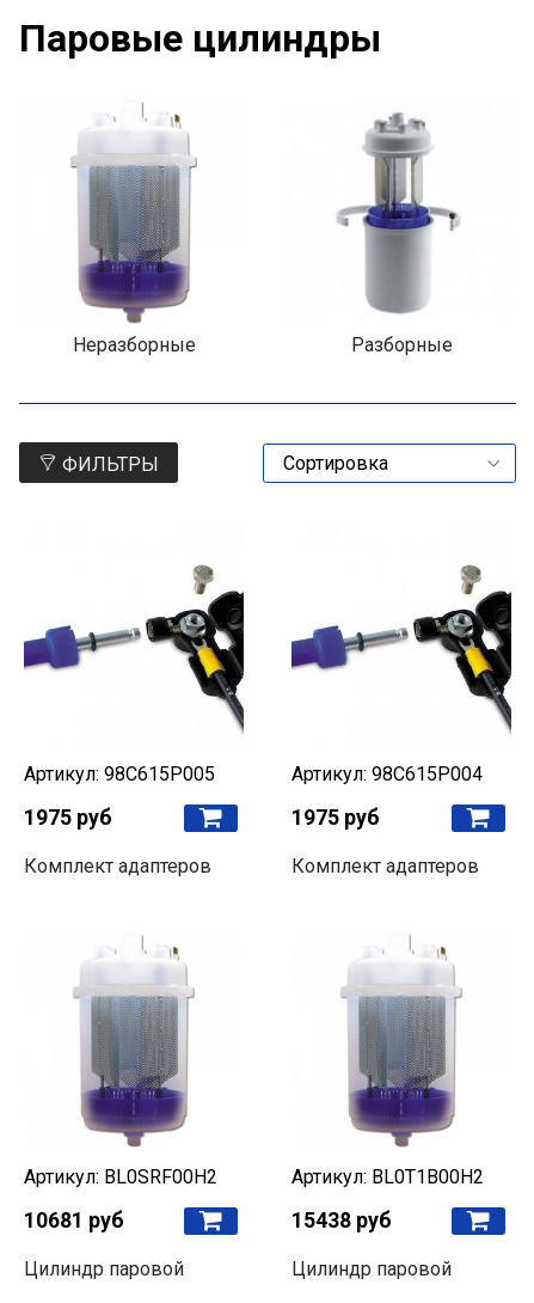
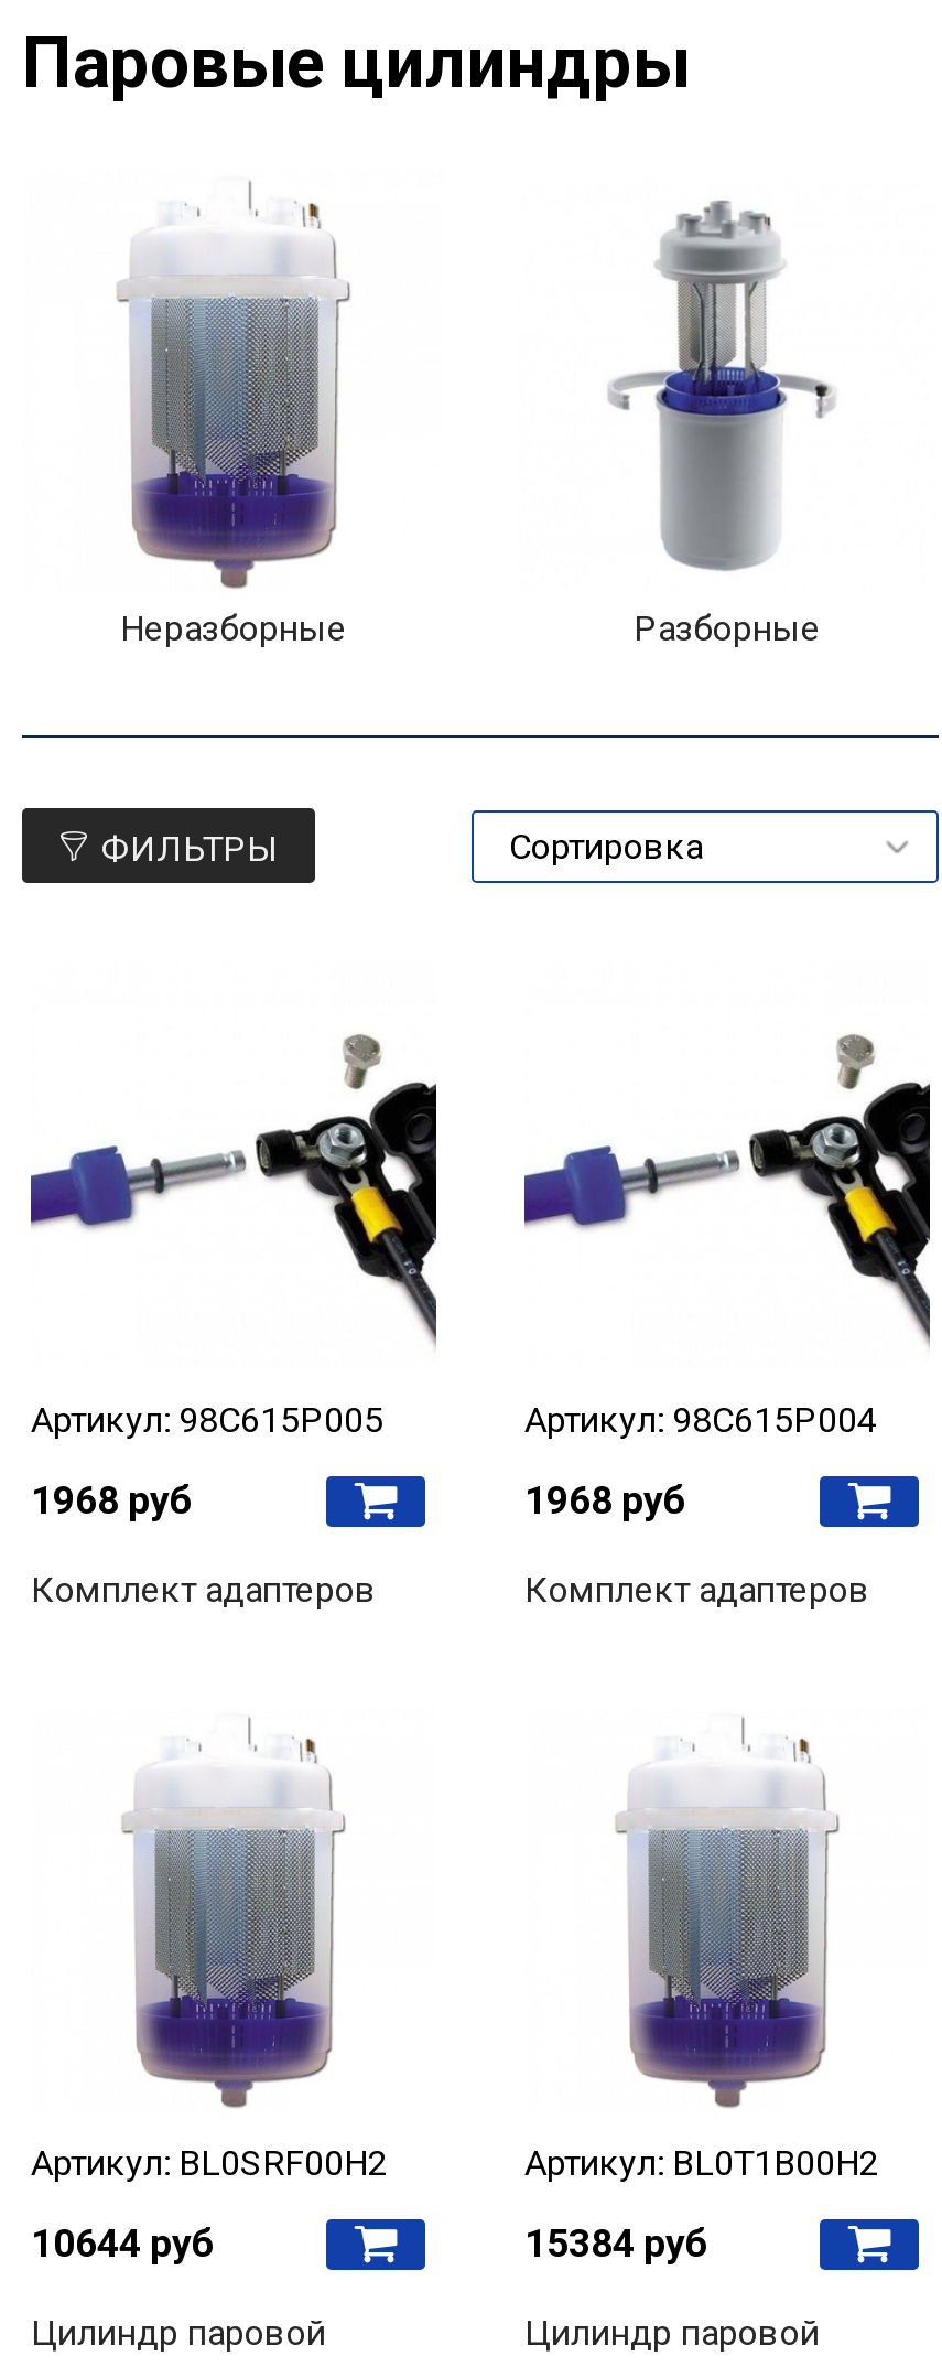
- 1975 руб
+ 1968 руб

- 1975 руб
+ 1968 руб

- 10681 руб
+ 10644 руб

- 15438 руб
+ 15384 руб
